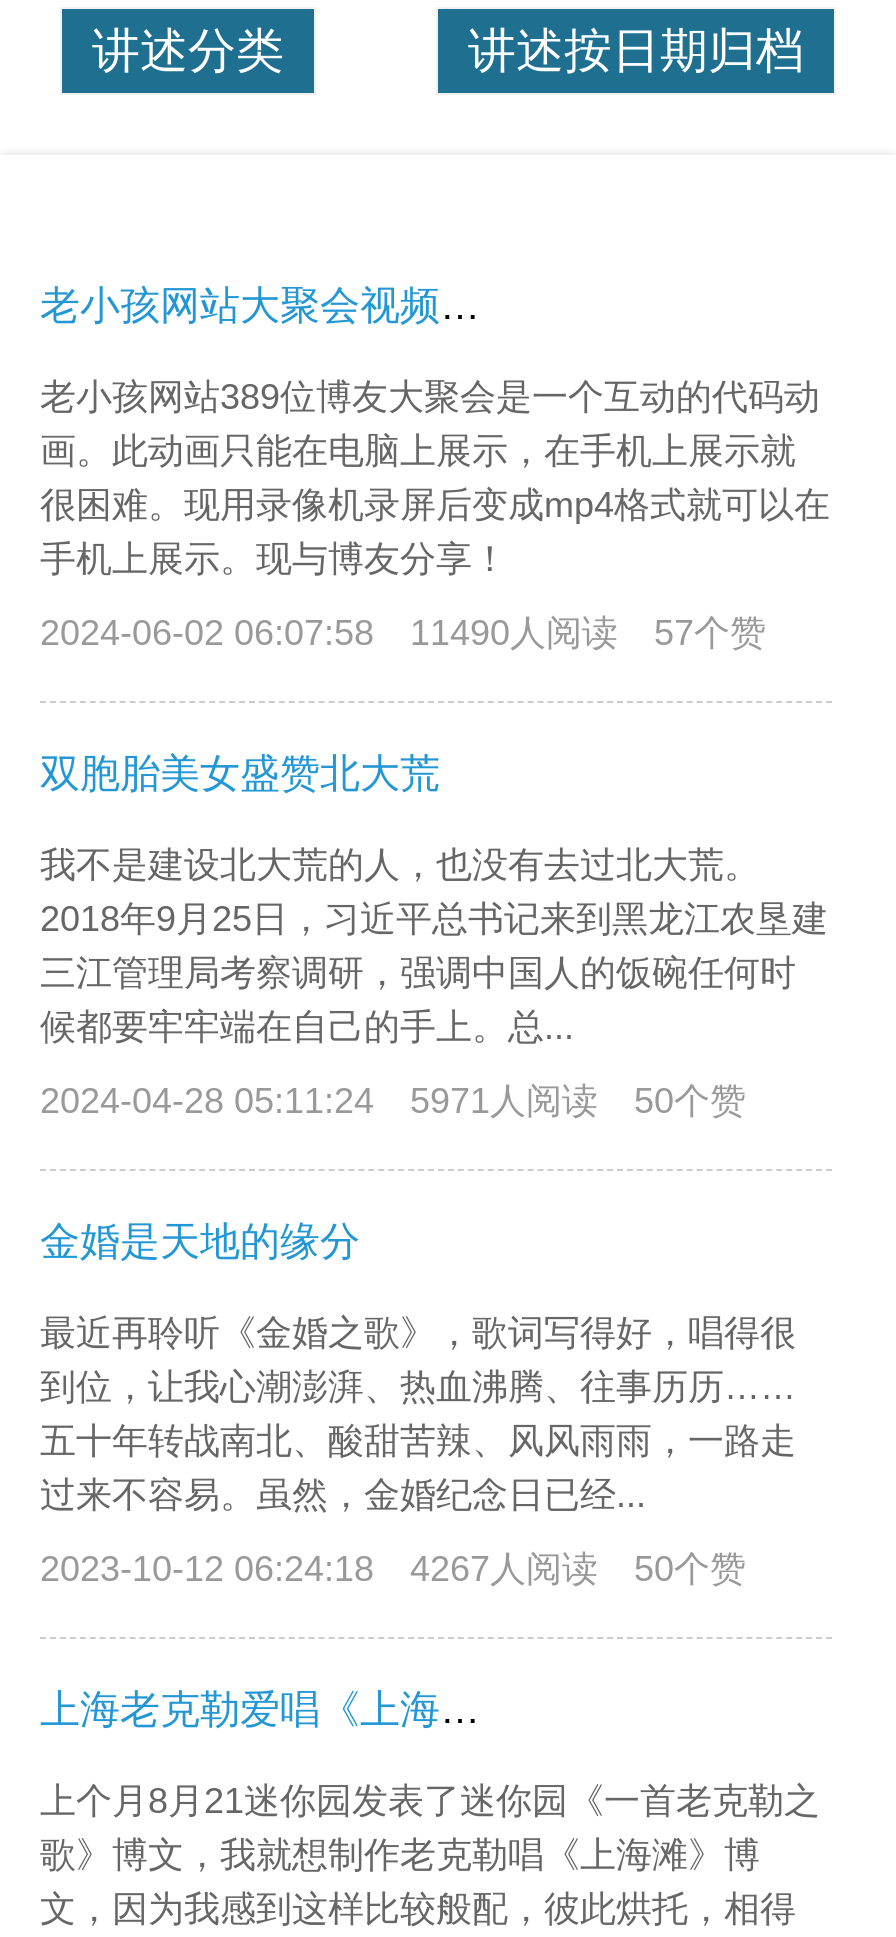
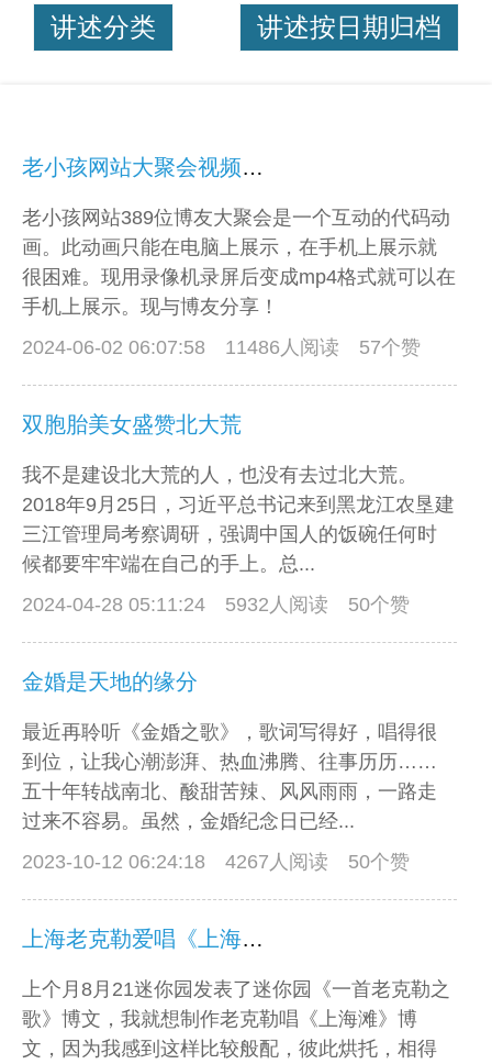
- 2024-06-02 06:07:58 11490人阅读 57个赞
+ 2024-06-02 06:07:58 11486人阅读 57个赞

- 2024-04-28 05:11:24 5971人阅读 50个赞
+ 2024-04-28 05:11:24 5932人阅读 50个赞
